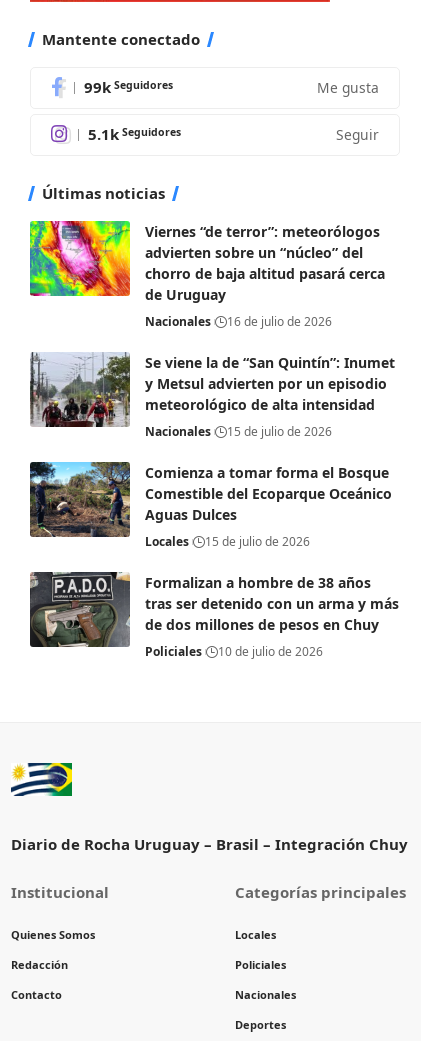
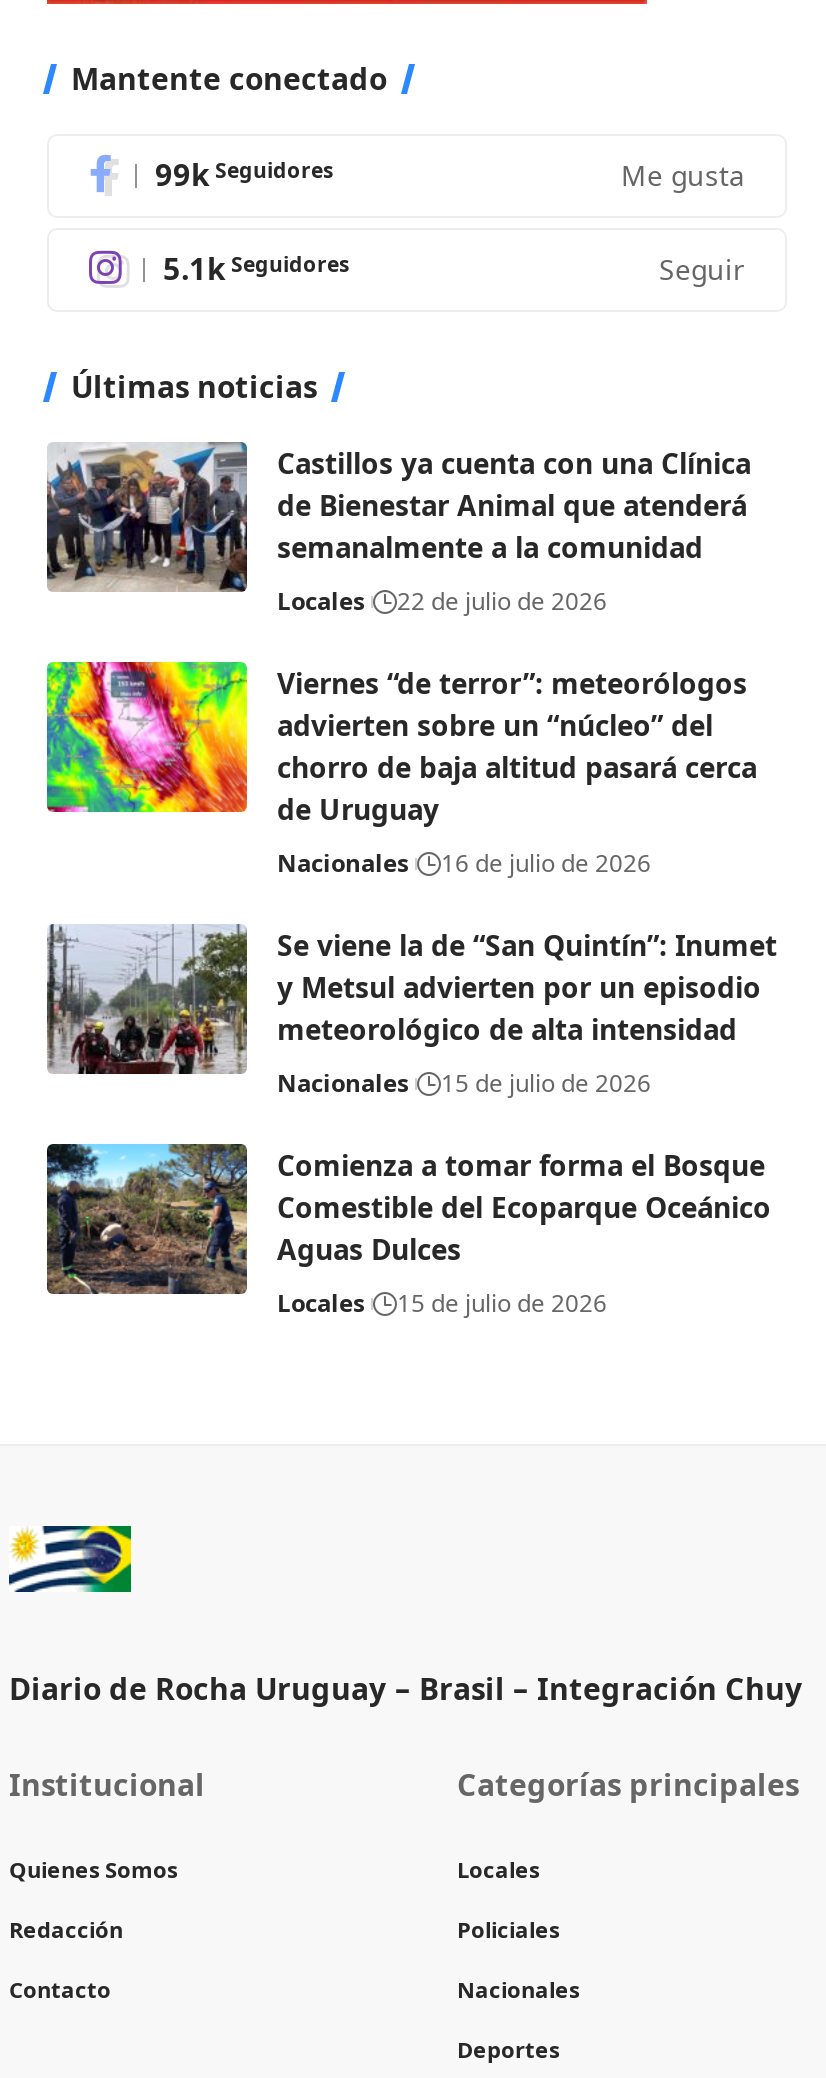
+ [image]
+ Castillos ya cuenta con una Clínica
+ de Bienestar Animal que atenderá
+ semanalmente a la comunidad
+ Locales
+ 22 de julio de 2026

moved down: [image] | Viernes “de terror”: meteorólogos | advierten sobre un “núcleo” del | ... | Locales | 15 de julio de 2026

- [image]
- Formalizan a hombre de 38 años
- tras ser detenido con un arma y más
- de dos millones de pesos en Chuy
- Policiales
- 10 de julio de 2026
